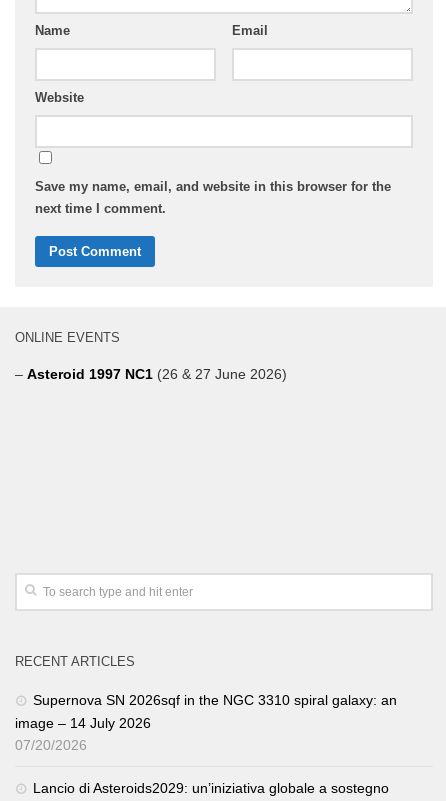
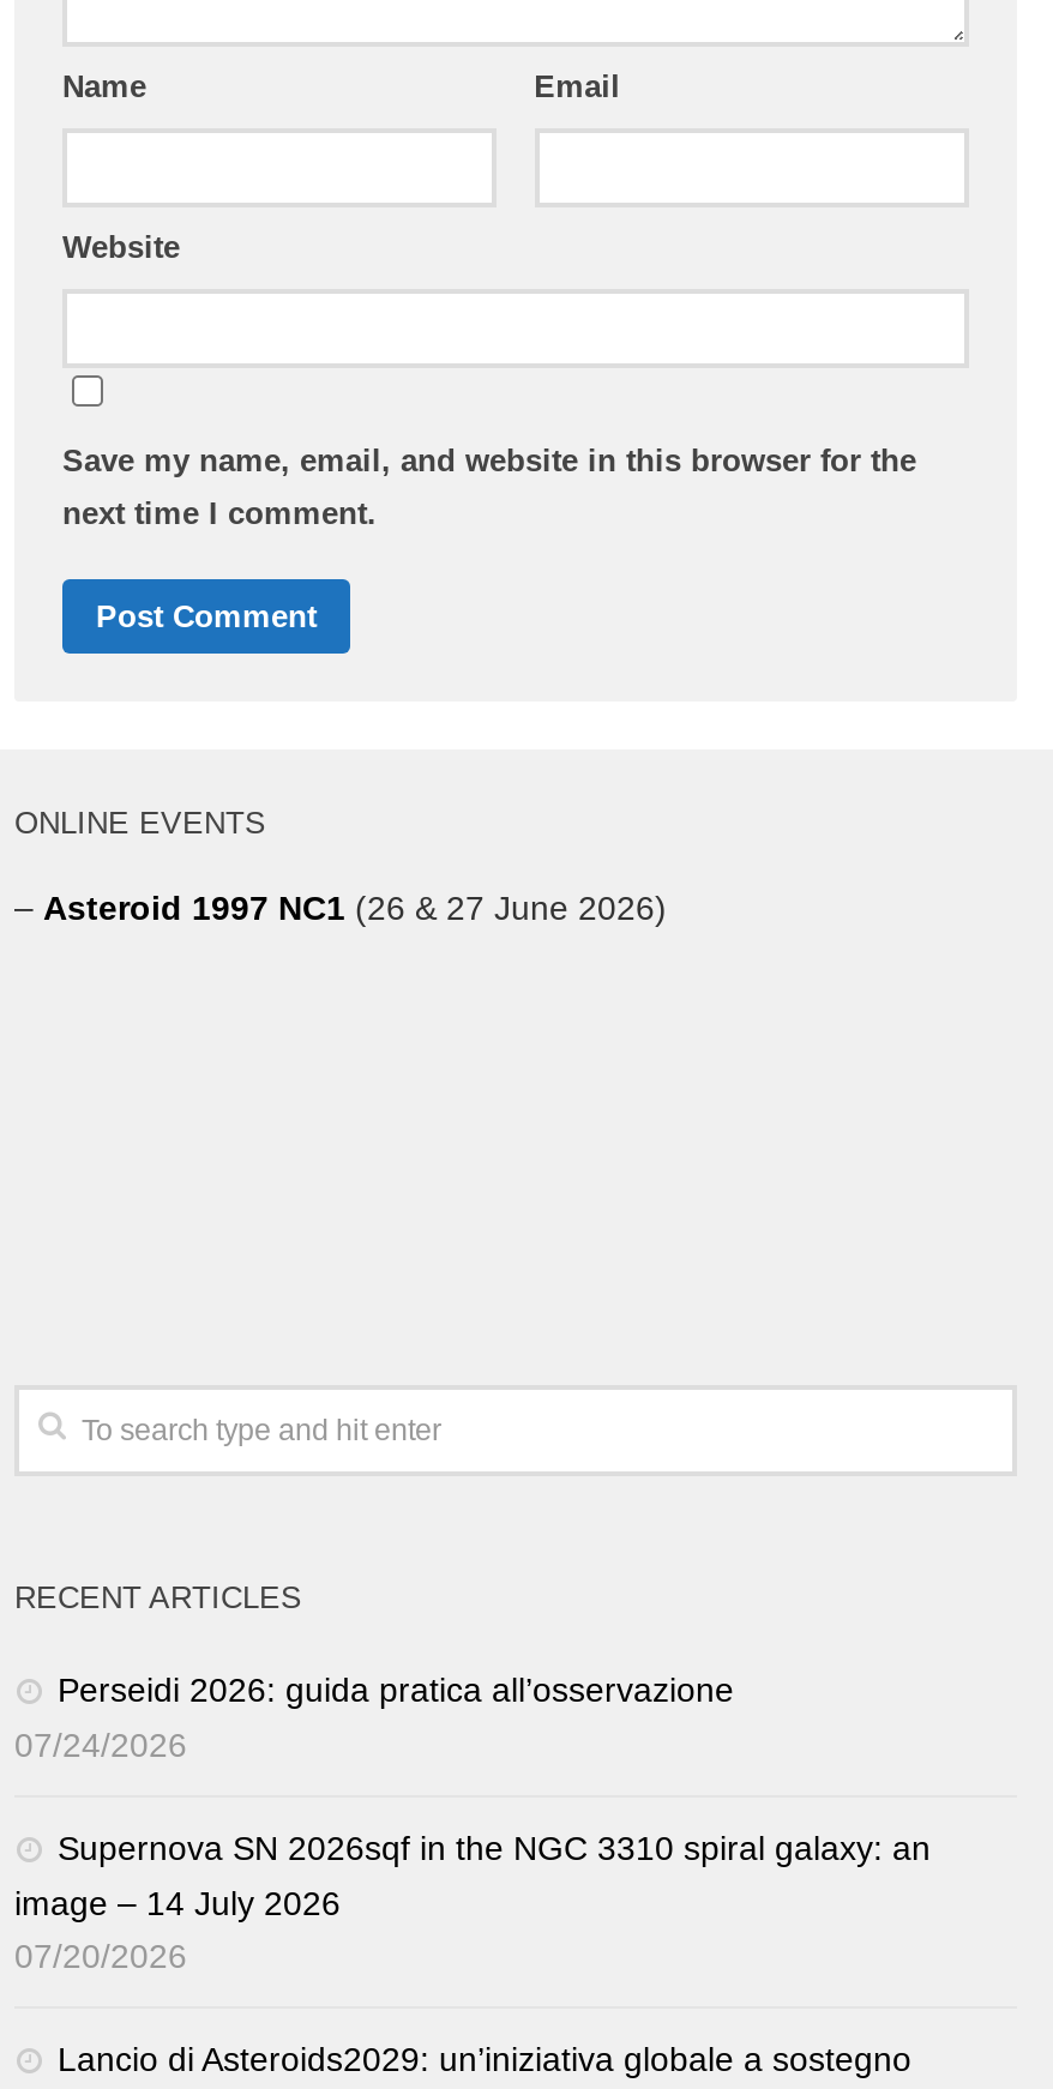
+ Perseidi 2026: guida pratica all’osservazione
+ 07/24/2026
